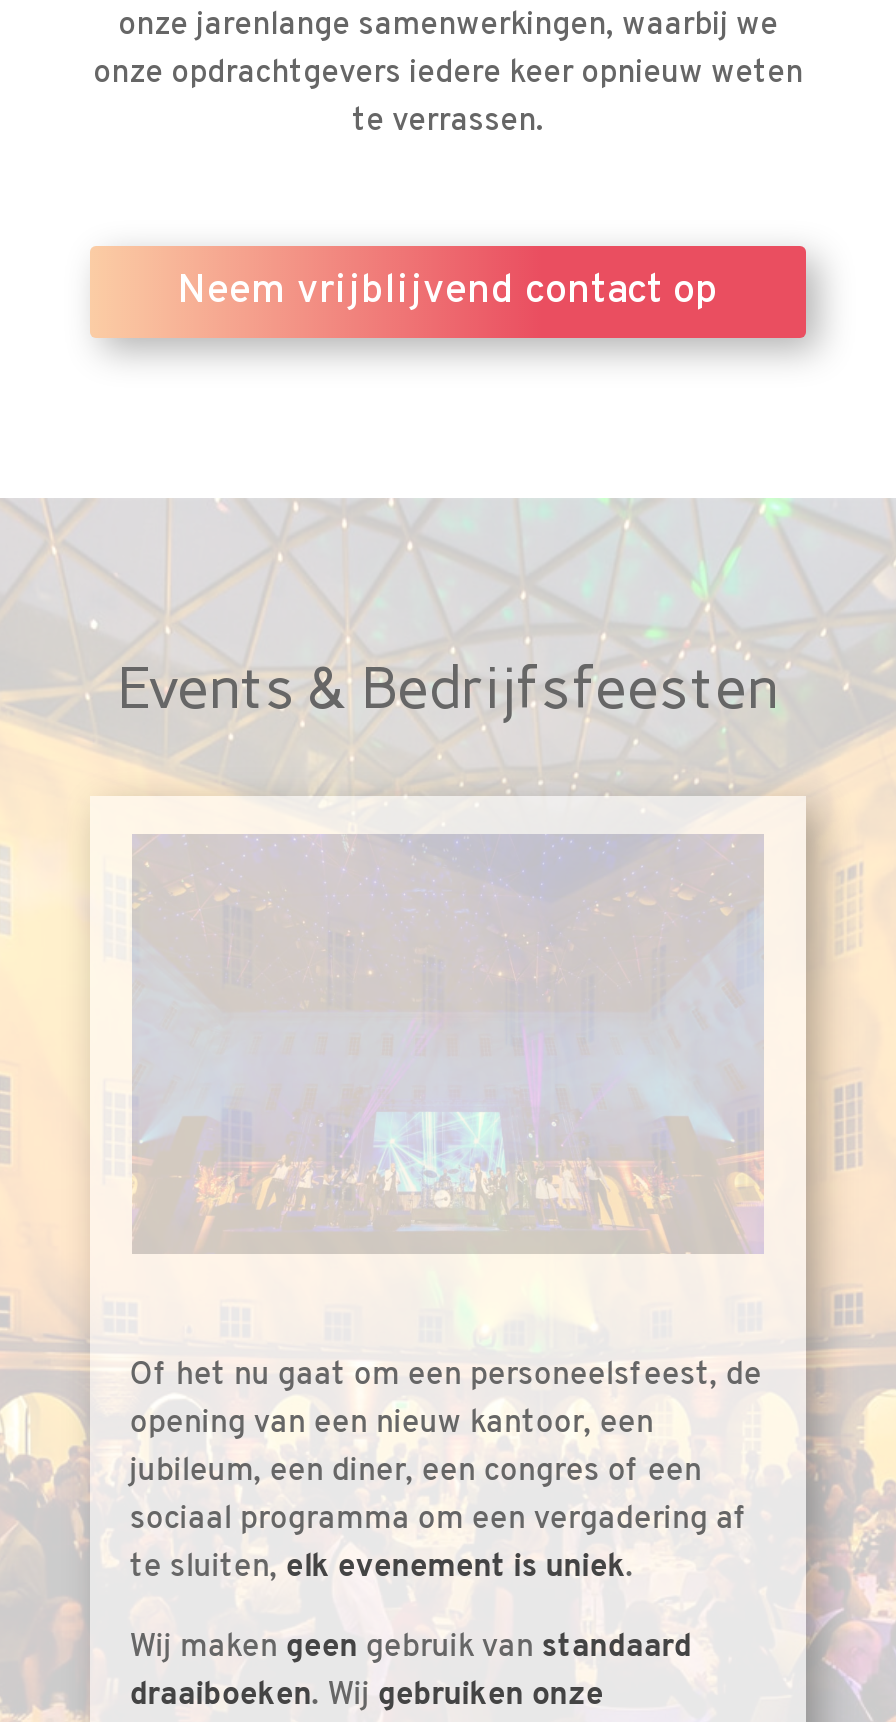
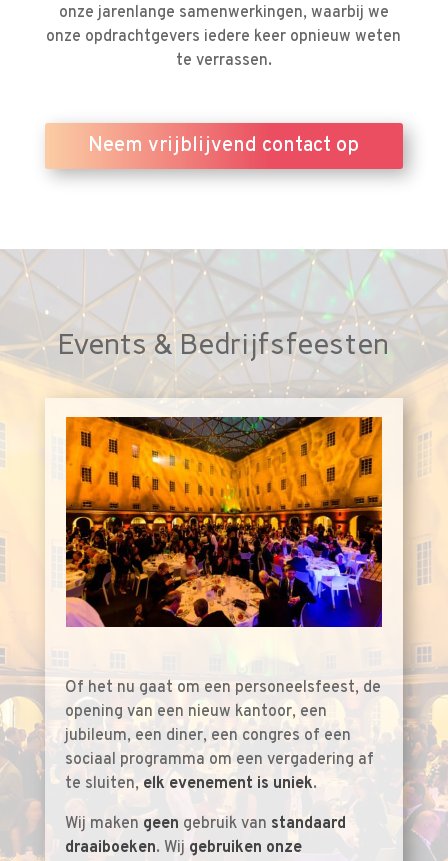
- [image]
+ [image]
